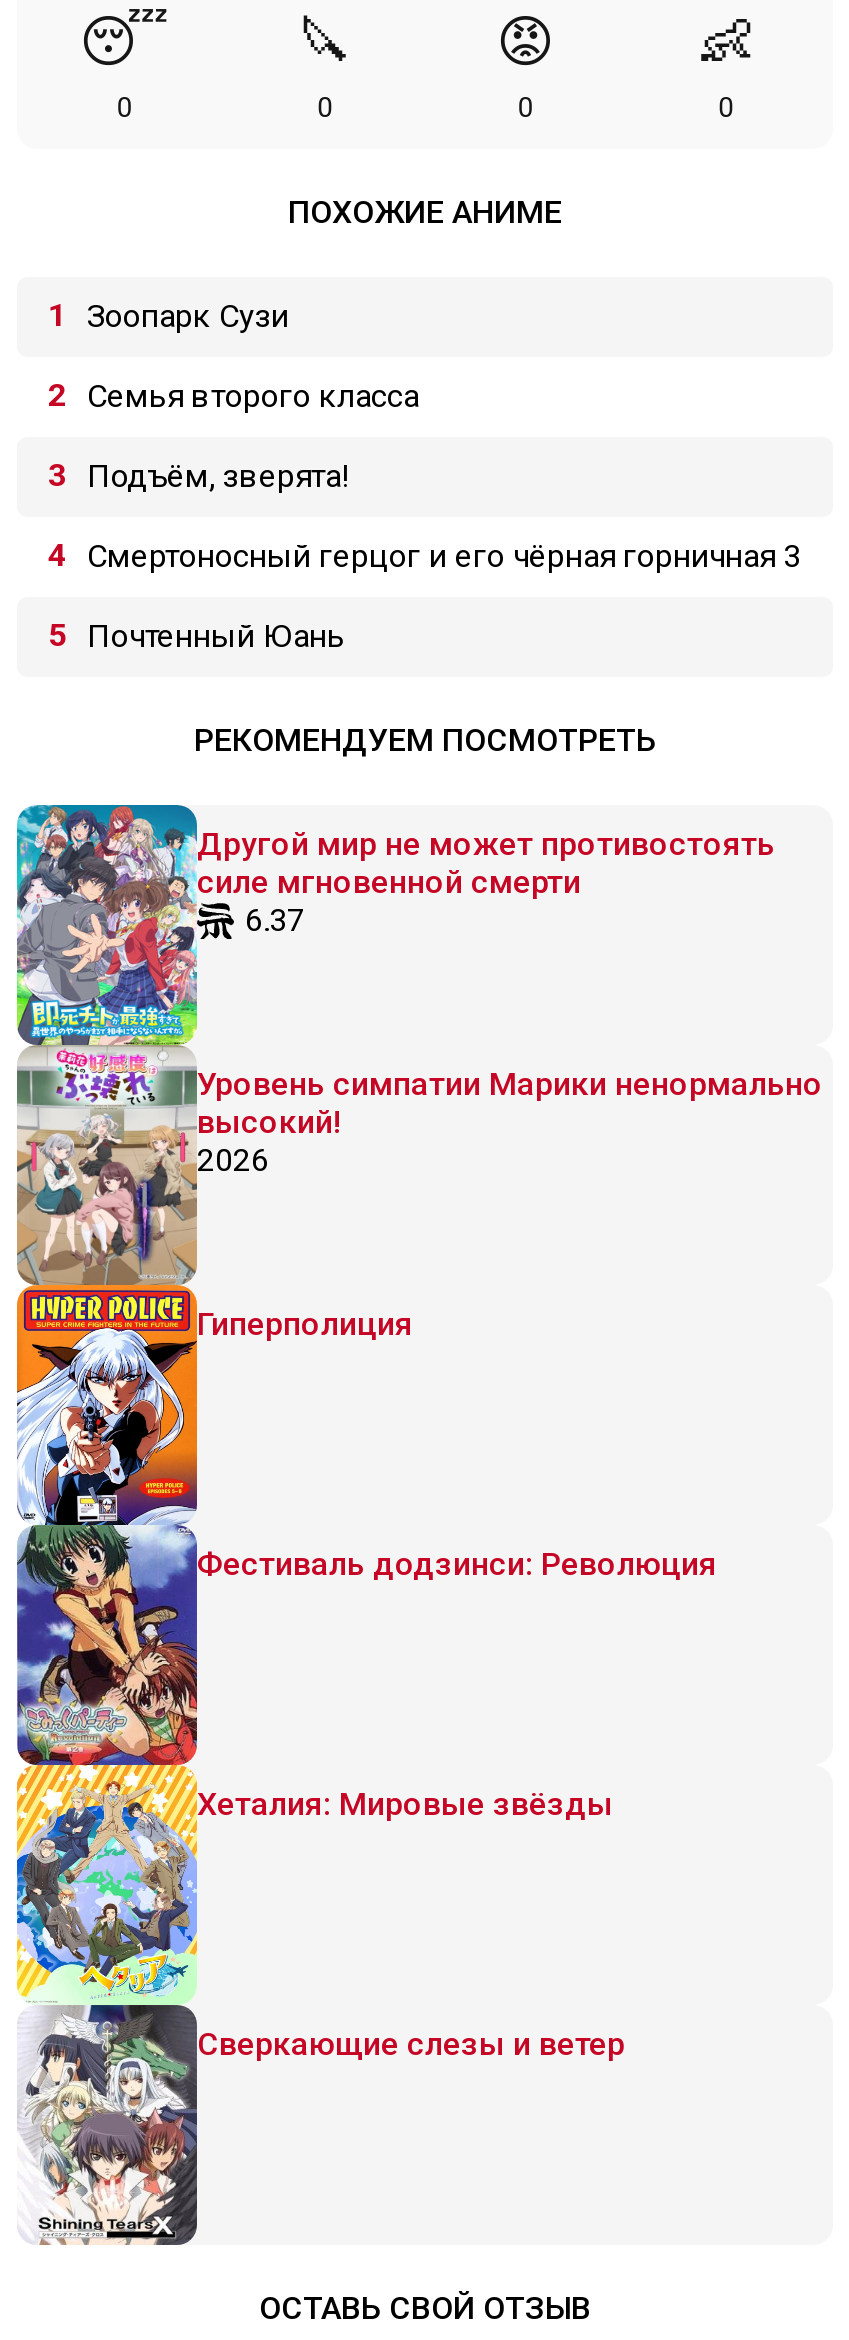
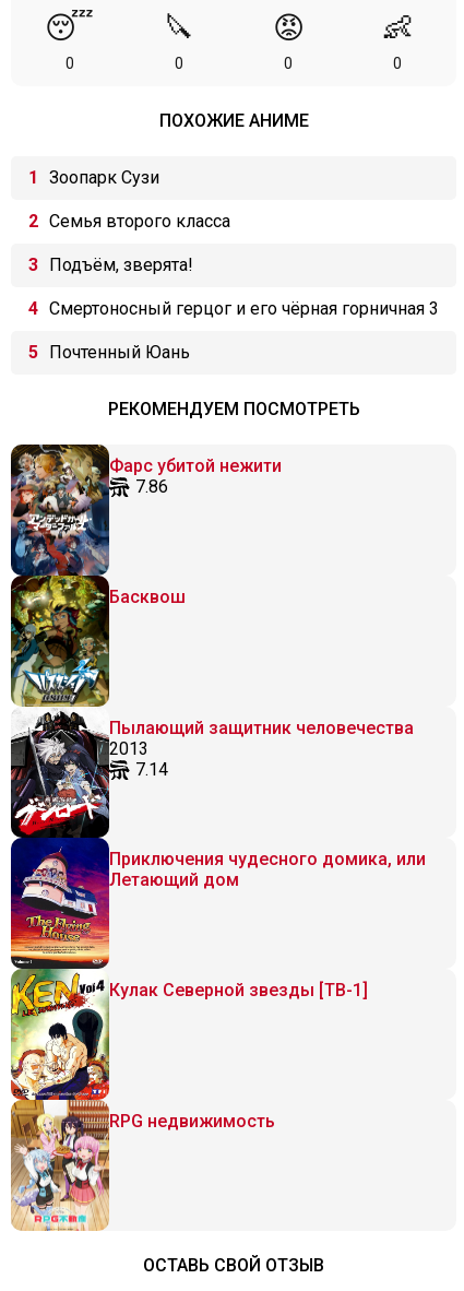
- [image]
- Другой мир не может противостоять
- силе мгновенной смерти
- 6.37
+ [image]
+ Фарс убитой нежити
+ 7.86

- Уровень симпатии Марики ненормально
- высокий!
- 2026
+ Басквош

- Гиперполиция
+ Пылающий защитник человечества
+ 2013
+ 7.14

- Фестиваль додзинси: Революция
+ Приключения чудесного домика, или
+ Летающий дом

- Хеталия: Мировые звёзды
+ Кулак Северной звезды [ТВ-1]

- Сверкающие слезы и ветер
+ RPG недвижимость
